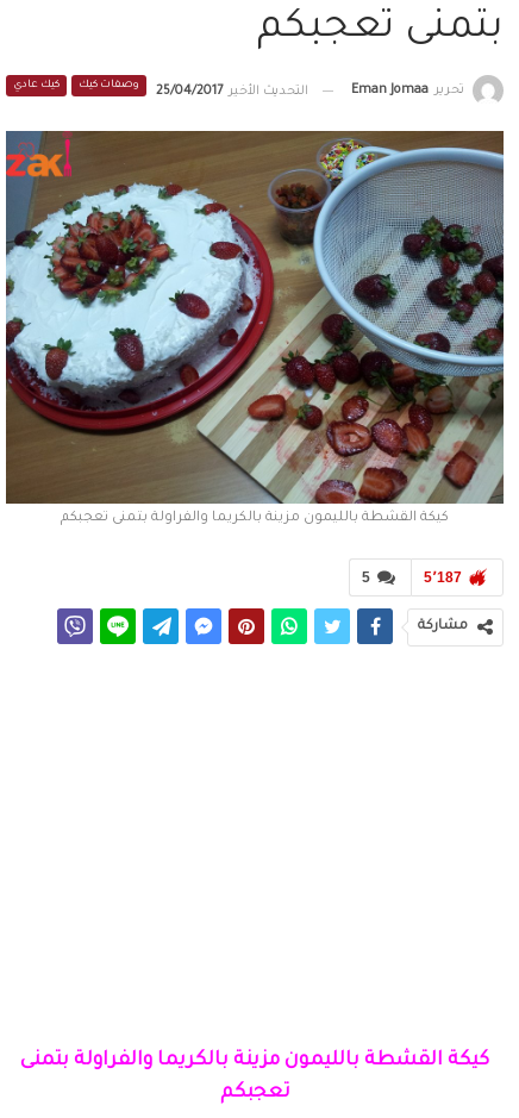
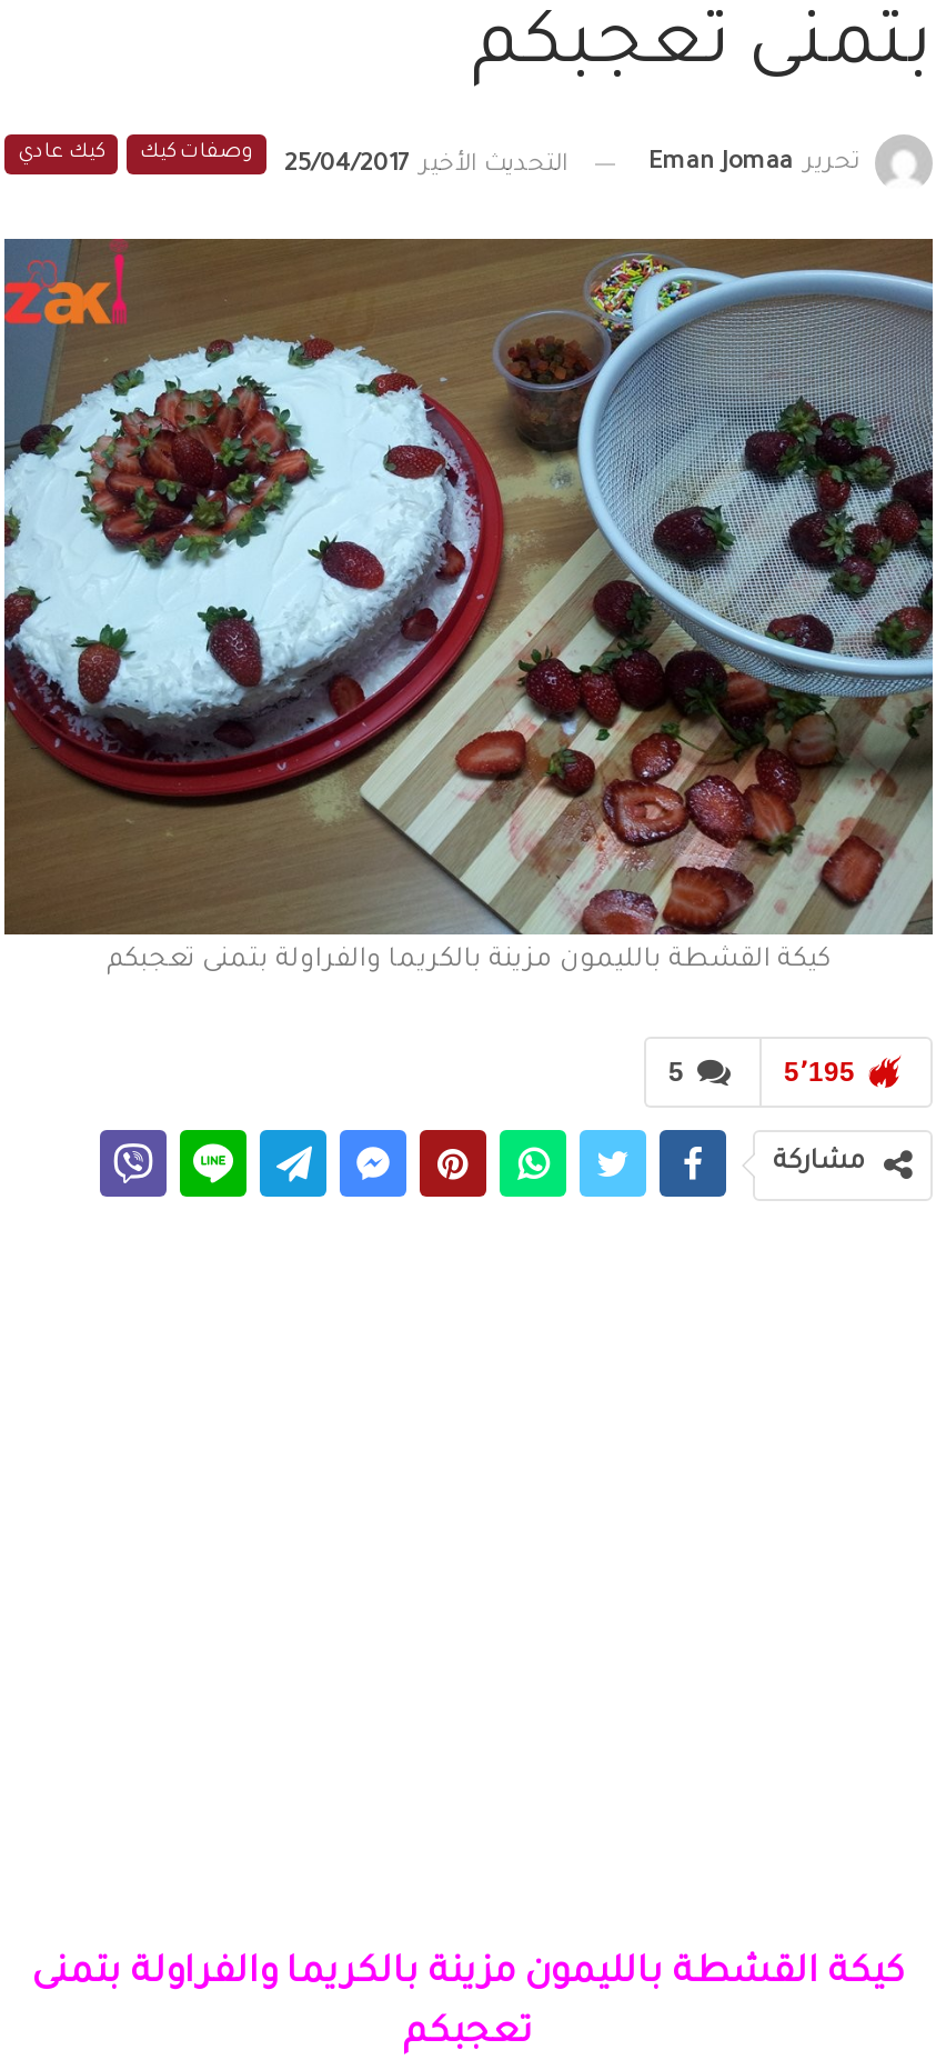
- 5٬187
+ 5٬195
